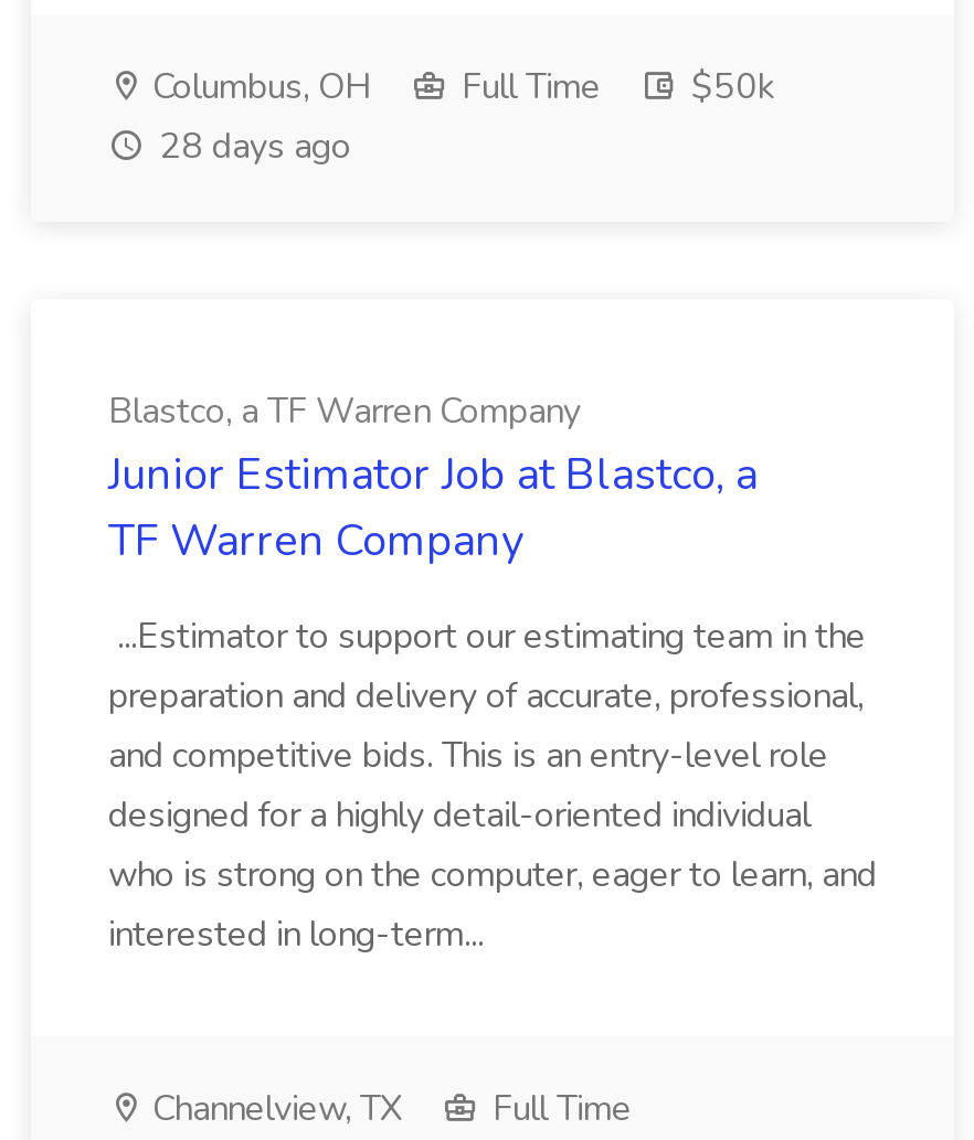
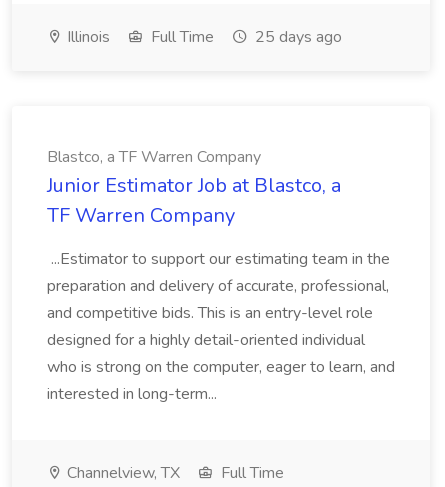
- Columbus, OH
+ Illinois

- $50k
- 28 days ago
+ 25 days ago
